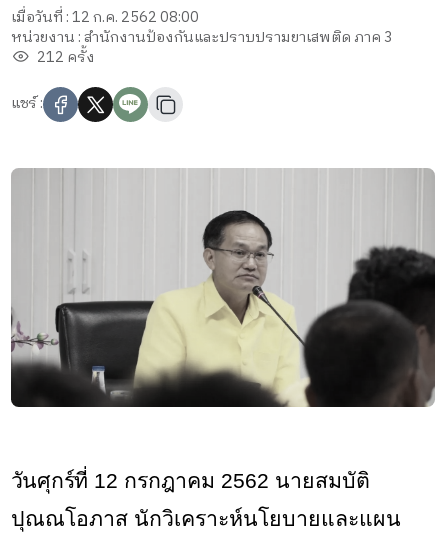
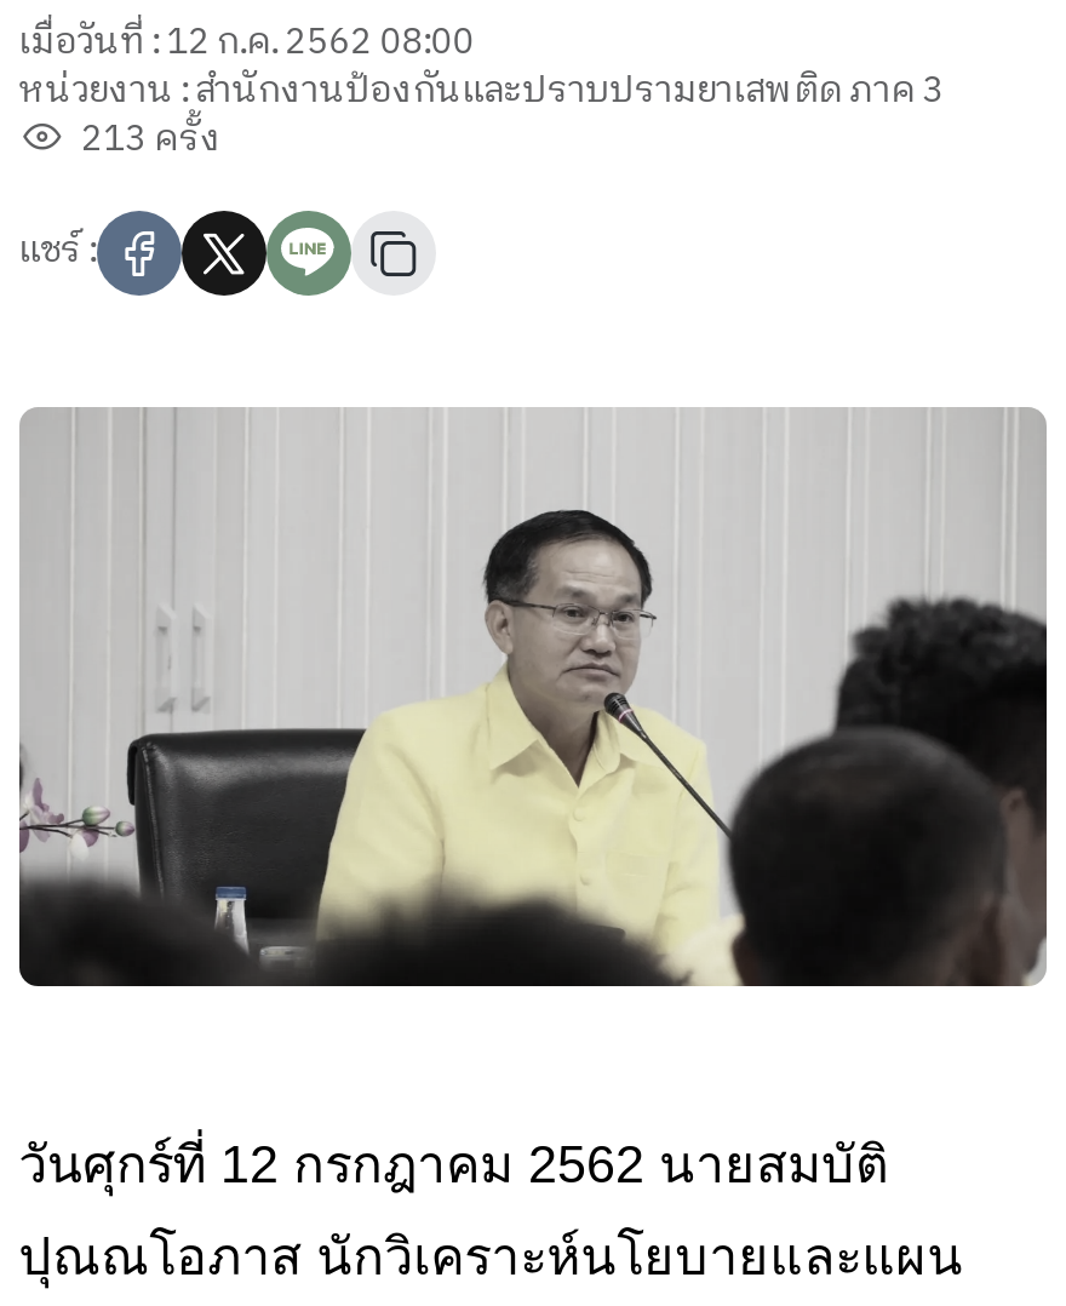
- 212 ครั้ง
+ 213 ครั้ง
